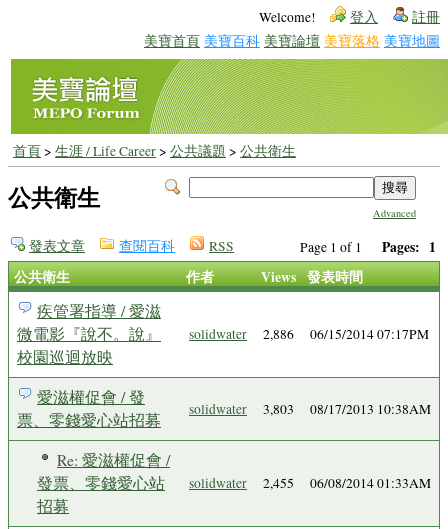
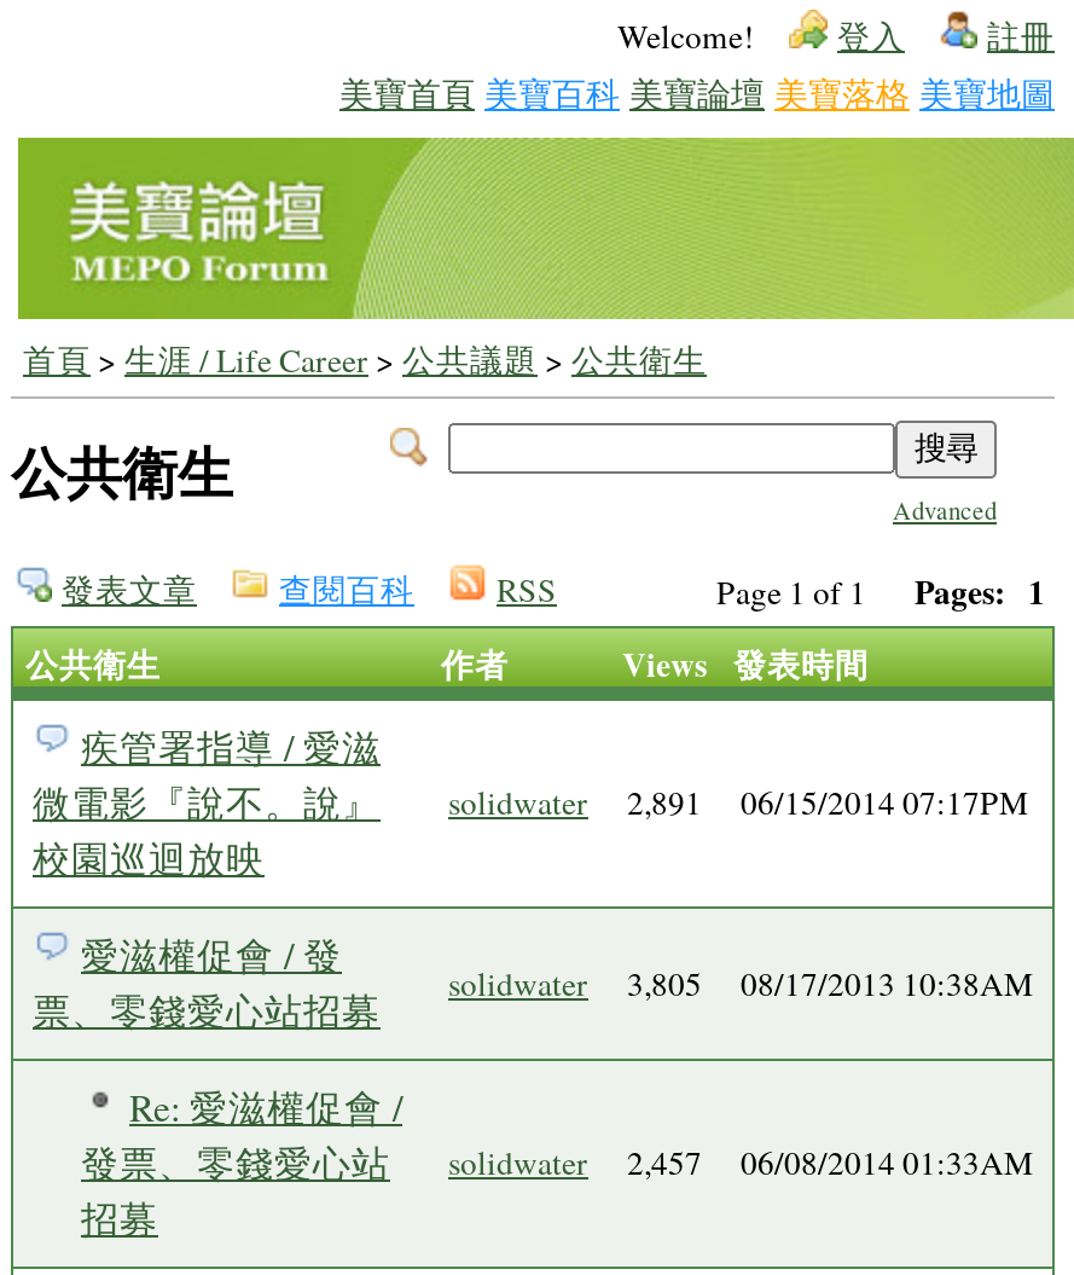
- 微電影『說不。說』 solidwater 2,886 06/15/2014 07:17PM
+ 微電影『說不。說』 solidwater 2,891 06/15/2014 07:17PM

- 票、零錢愛心站招募 solidwater 3,803 08/17/2013 10:38AM
+ 票、零錢愛心站招募 solidwater 3,805 08/17/2013 10:38AM

- 發票、零錢愛心站 solidwater 2,455 06/08/2014 01:33AM
+ 發票、零錢愛心站 solidwater 2,457 06/08/2014 01:33AM
